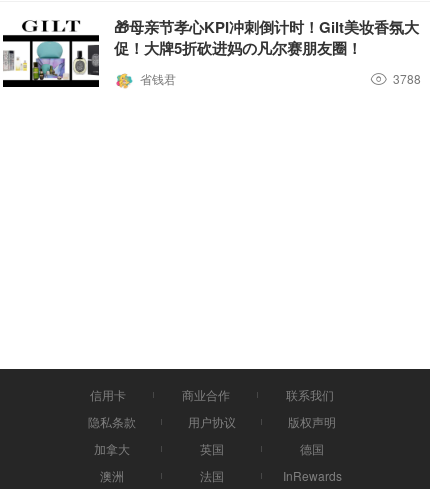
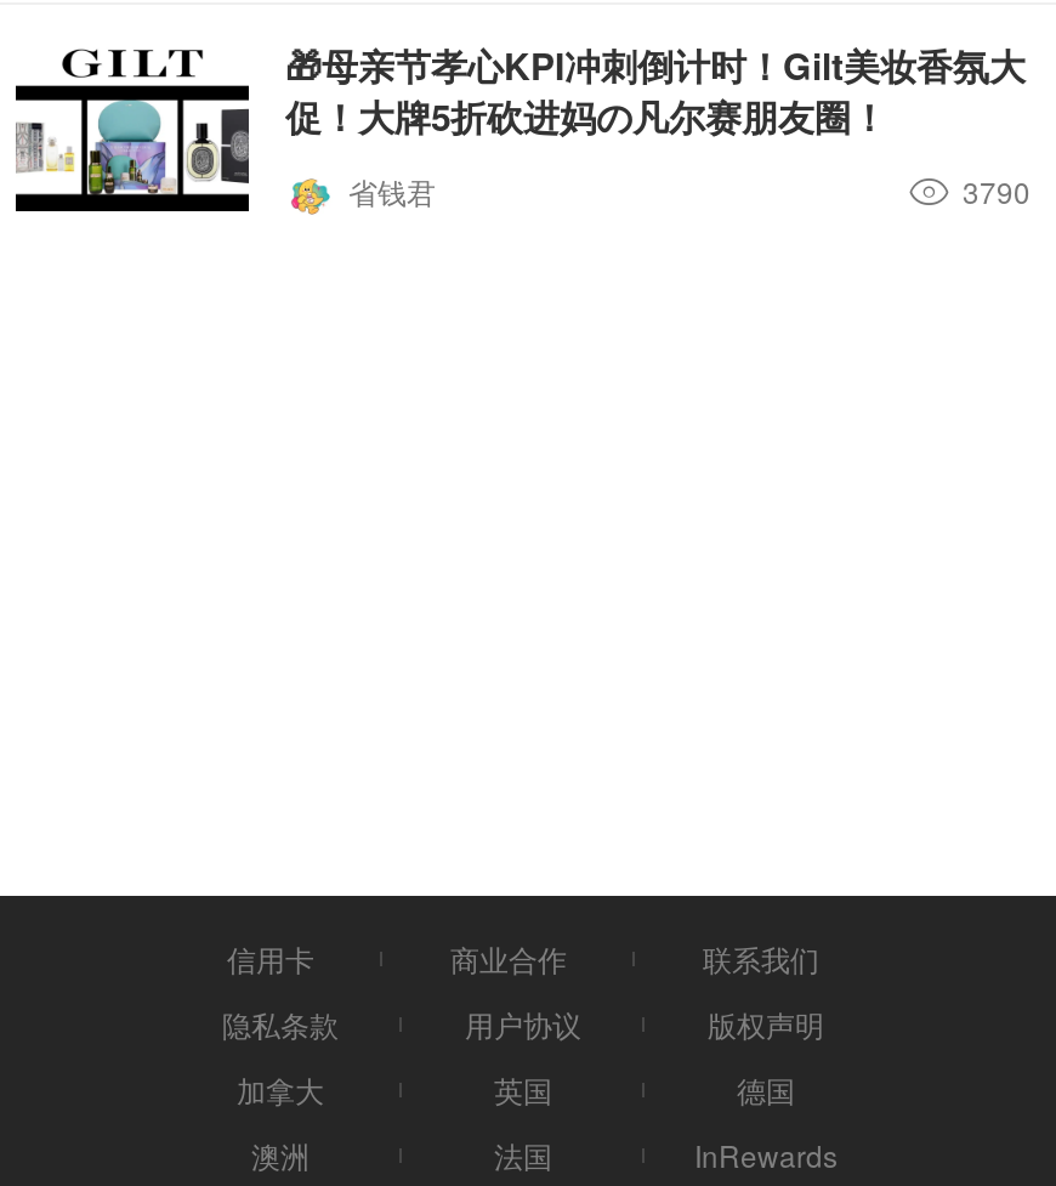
- 3788
+ 3790
